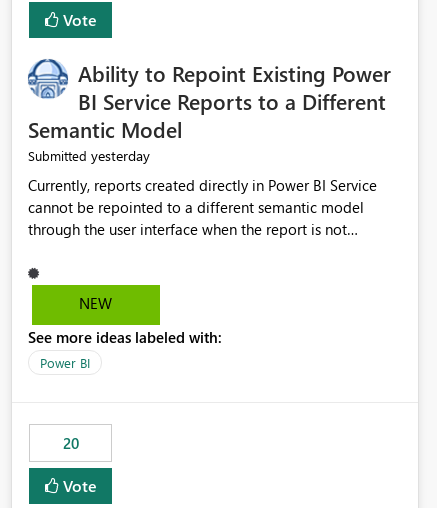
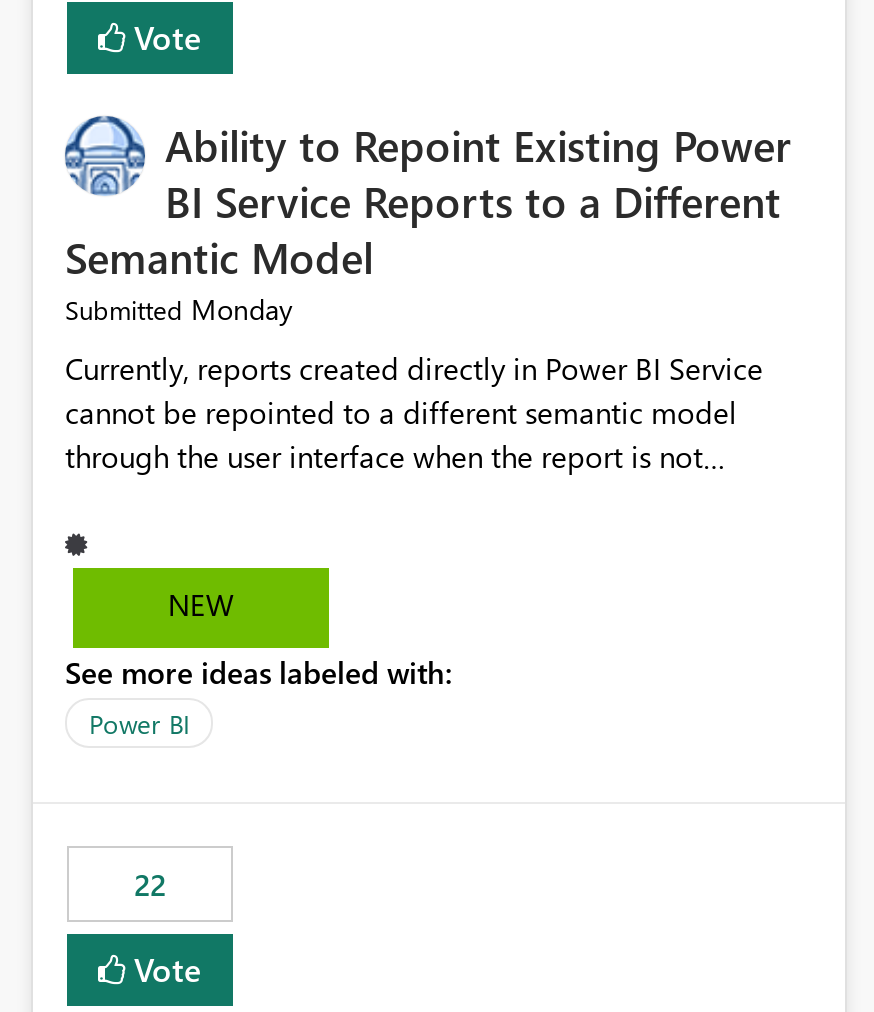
- Submitted yesterday
+ Submitted Monday

- 20
+ 22
